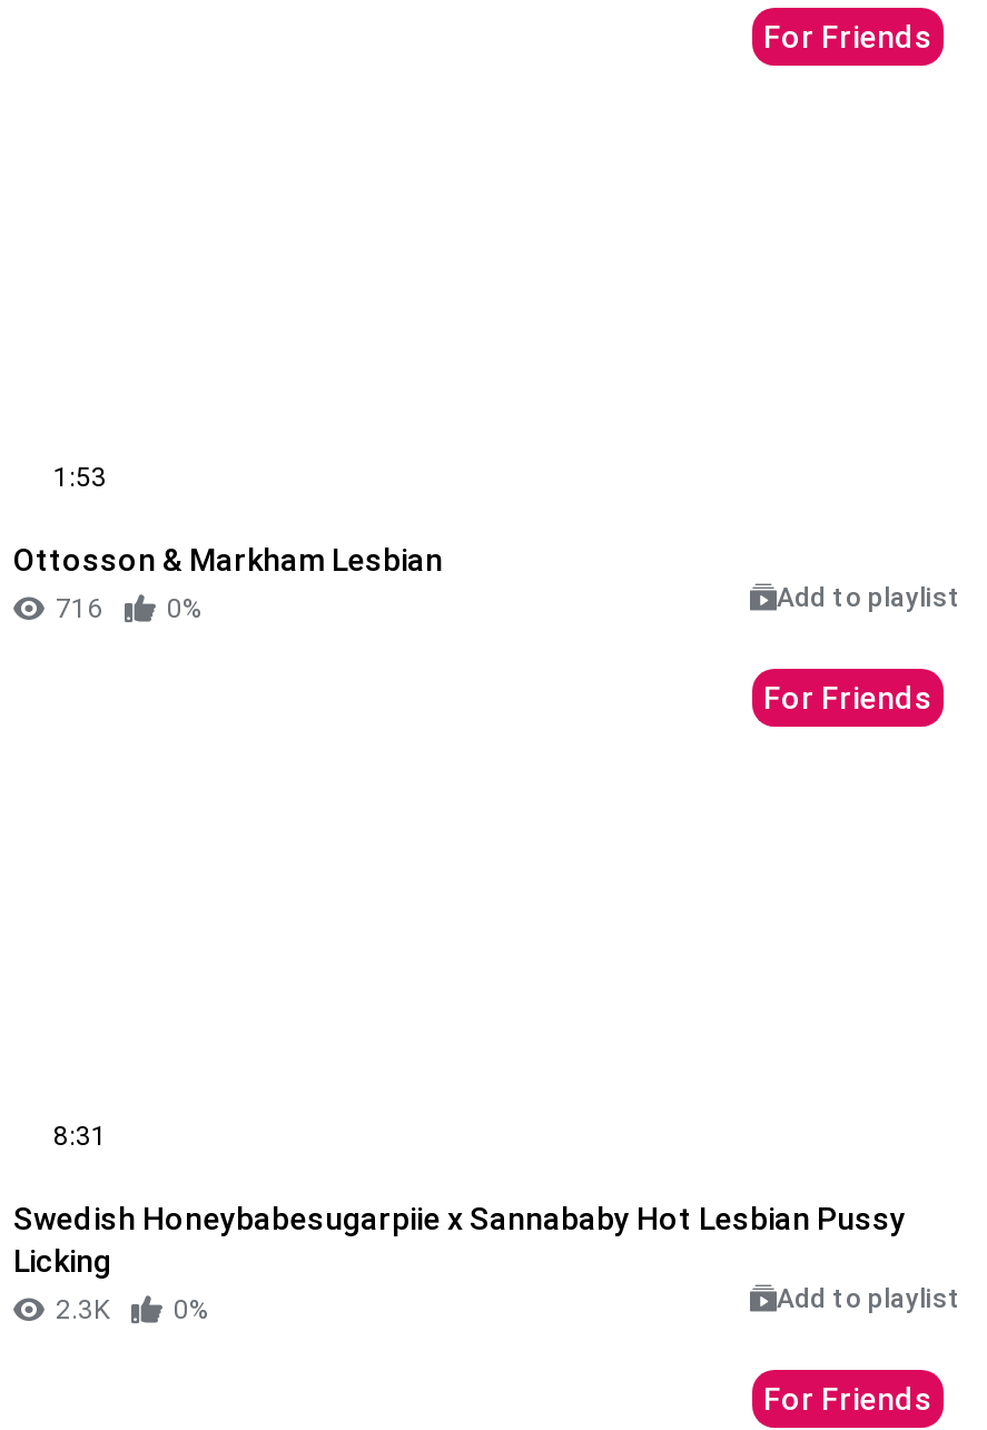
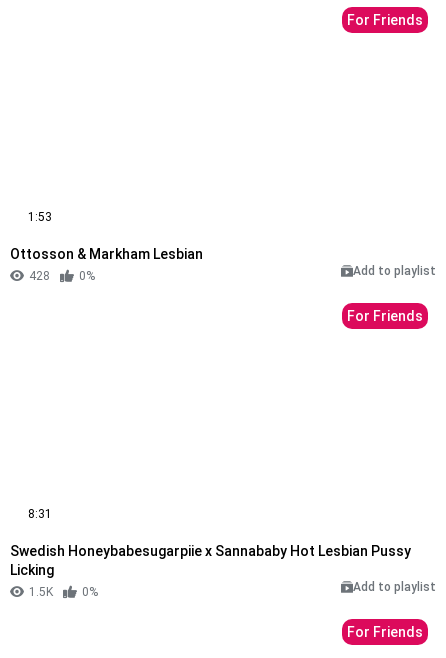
- 716
+ 428

- 2.3K
+ 1.5K
